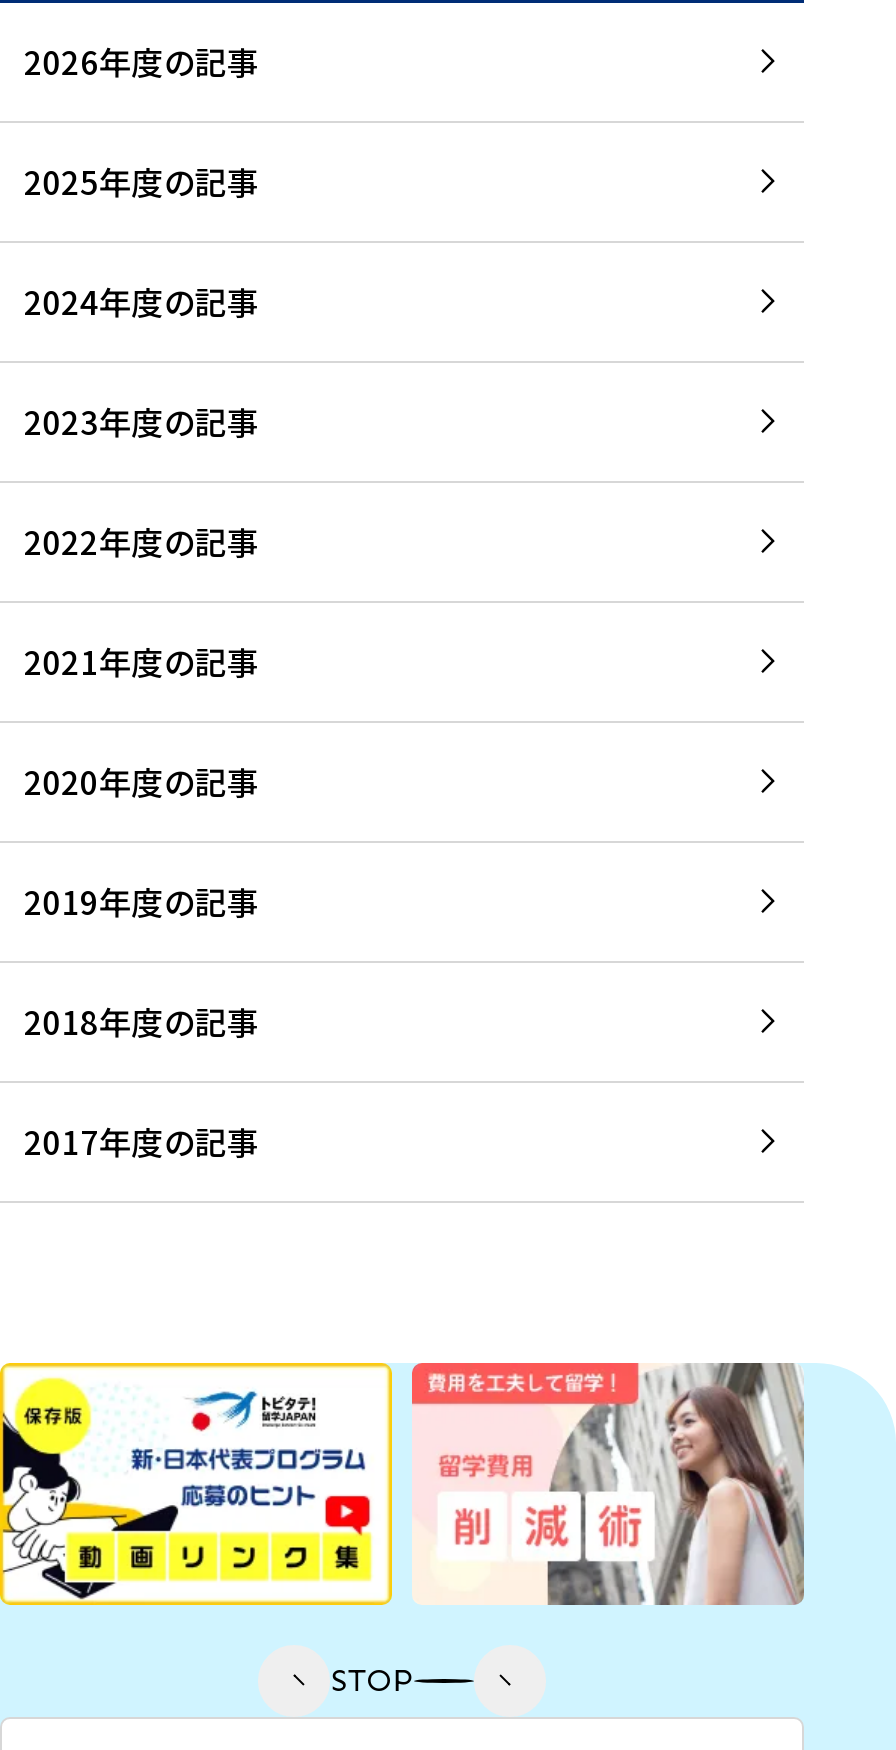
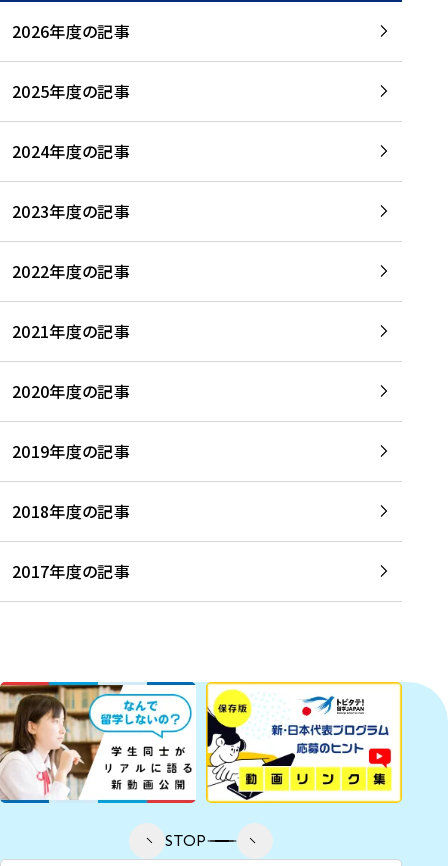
- [image]
+ [image]

- [image]
+ [image]
